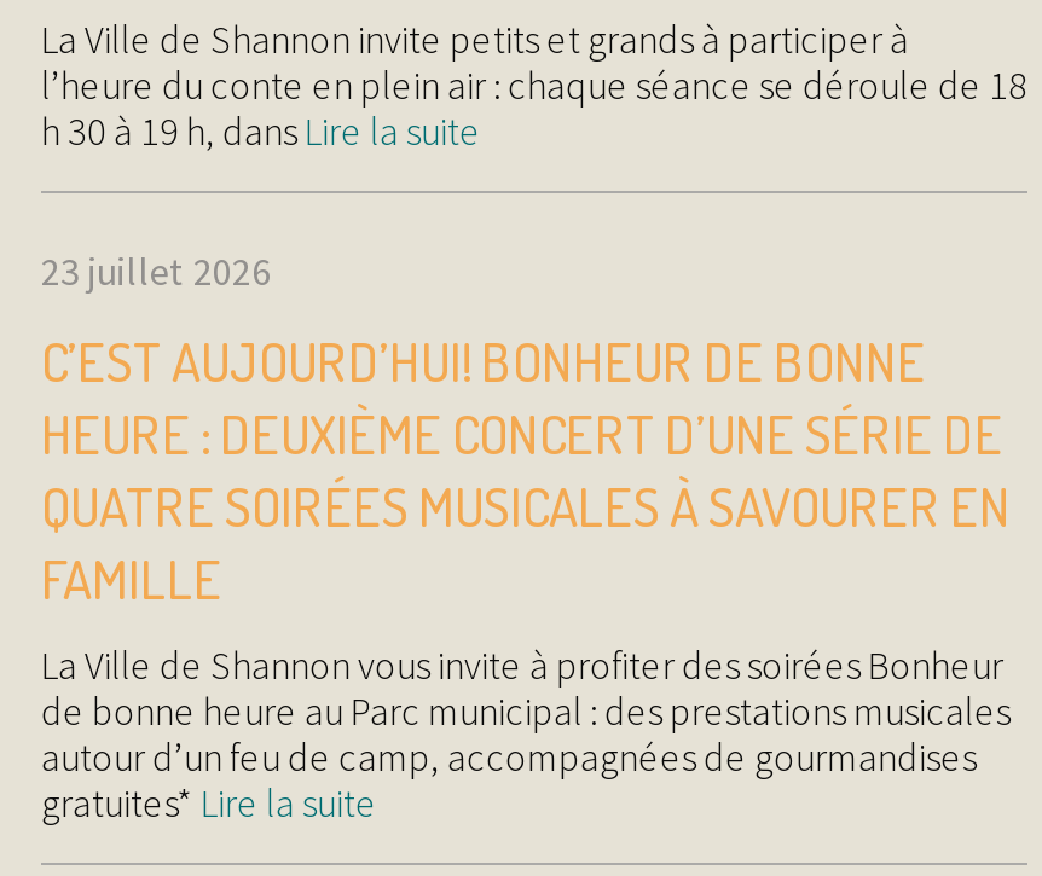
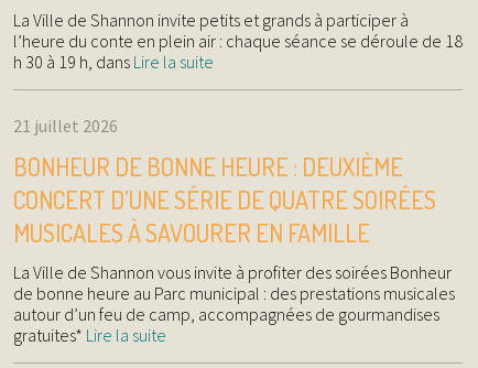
- 23 juillet 2026
+ 21 juillet 2026

- C’EST AUJOURD’HUI! BONHEUR DE BONNE
- HEURE : DEUXIÈME CONCERT D’UNE SÉRIE DE
- QUATRE SOIRÉES MUSICALES À SAVOURER EN
- FAMILLE
+ BONHEUR DE BONNE HEURE : DEUXIÈME
+ CONCERT D’UNE SÉRIE DE QUATRE SOIRÉES
+ MUSICALES À SAVOURER EN FAMILLE
